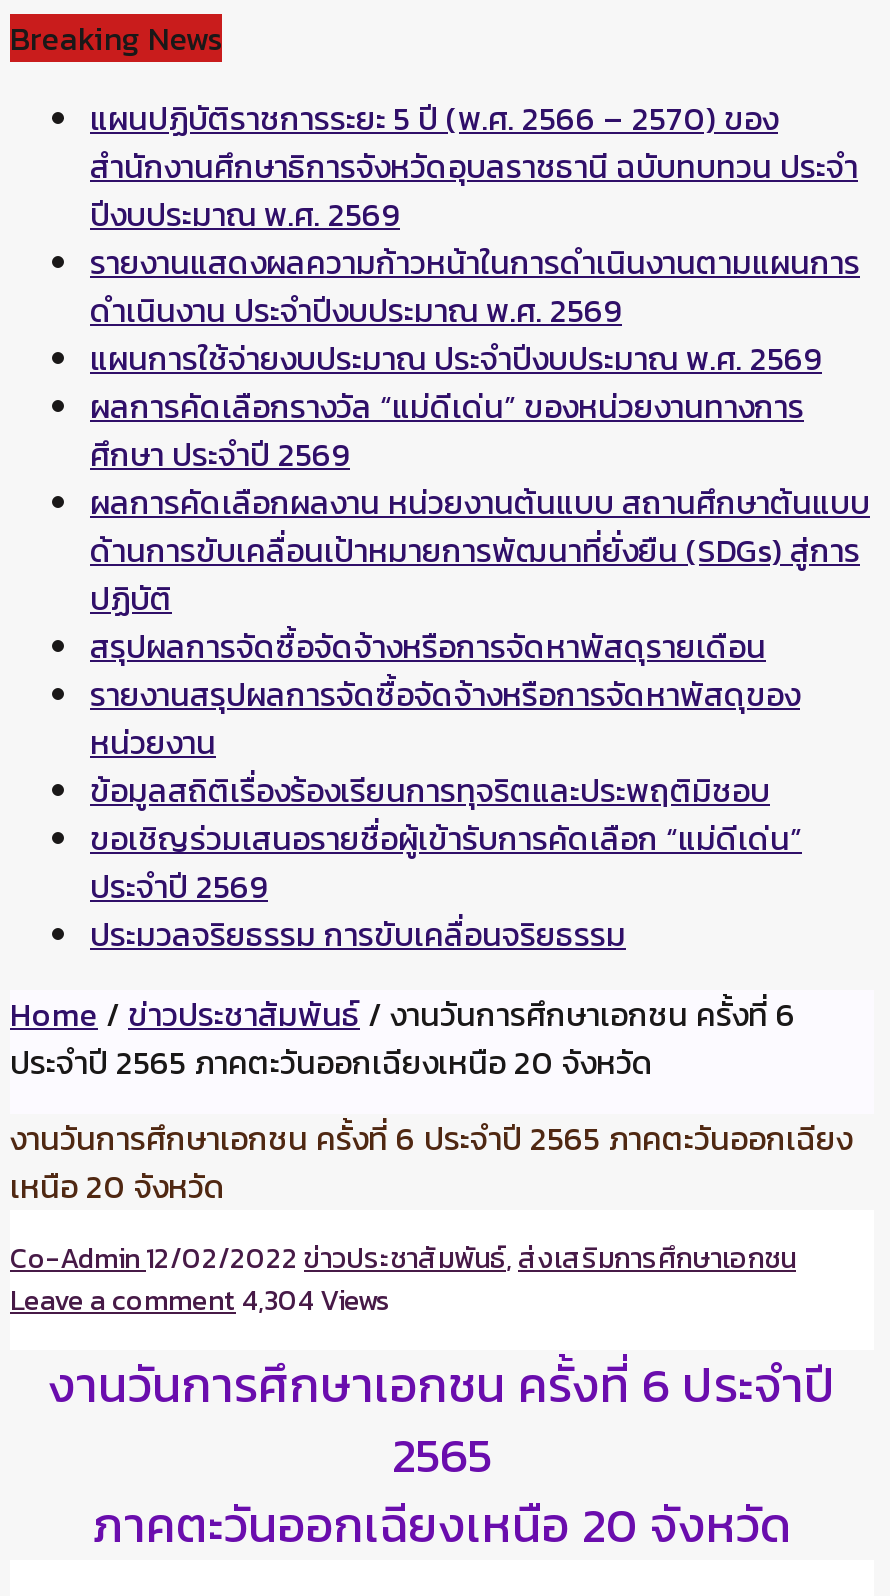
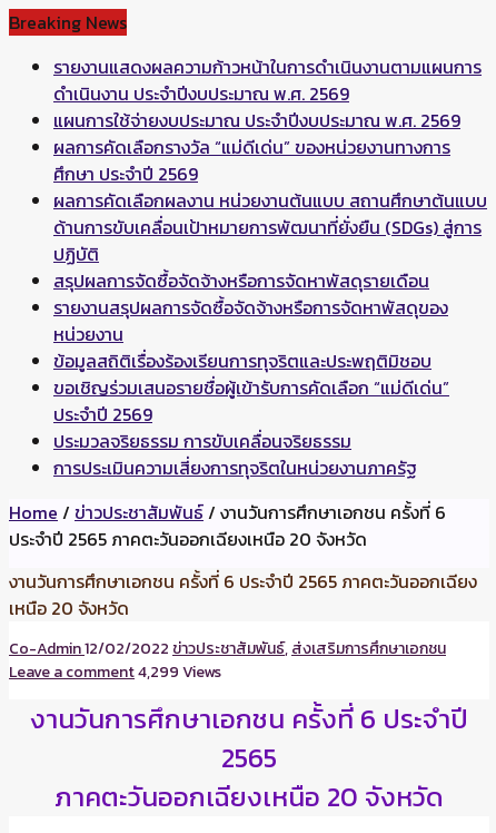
- แผนปฏิบัติราชการระยะ 5 ปี (พ.ศ. 2566 – 2570) ของ
- สำนักงานศึกษาธิการจังหวัดอุบลราชธานี ฉบับทบทวน ประจำ
- ปีงบประมาณ พ.ศ. 2569

moved up: รายงานแสดงผลความก้าวหน้าในการดำเนินงานตามแผนการ | ดำเนินงาน ประจำปีงบประมาณ พ.ศ. 2569 | แผนการใช้จ่ายงบประมาณ ประจำปีงบประมาณ พ.ศ. 2569 | ... | ประจำปี 2569 | ประมวลจริยธรรม การขับเคลื่อนจริยธรรม

+ การประเมินความเสี่ยงการทุจริตในหน่วยงานภาครัฐ

- Leave a comment 4,304 Views
+ Leave a comment 4,299 Views
